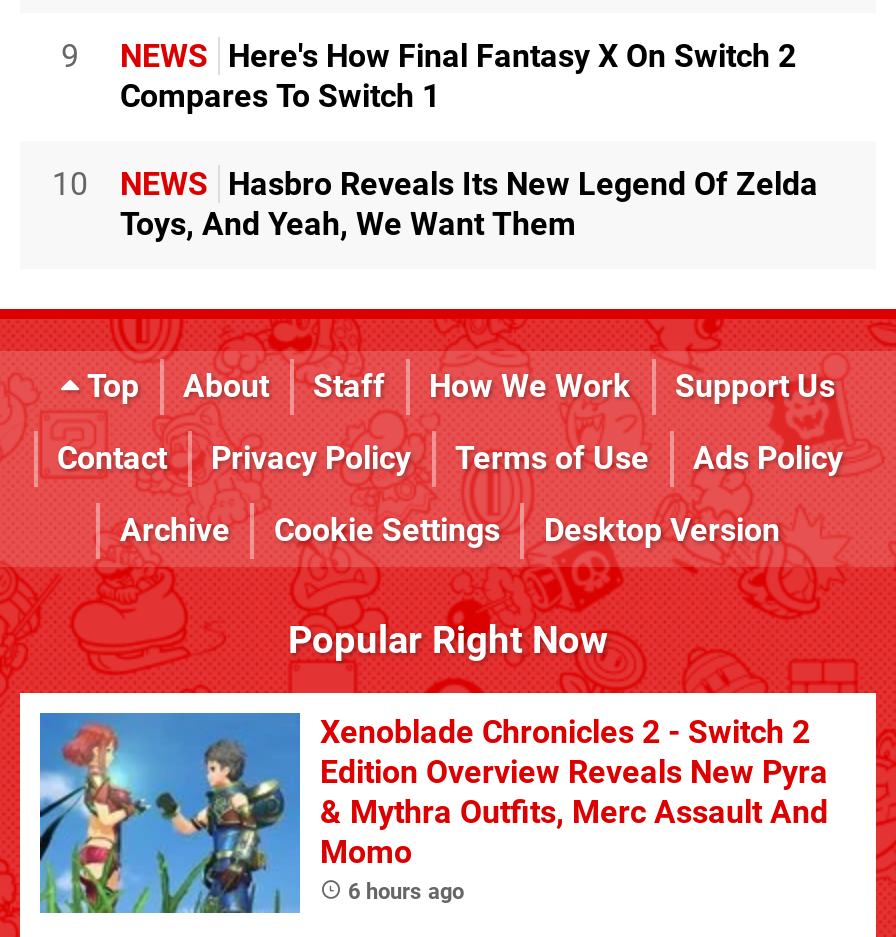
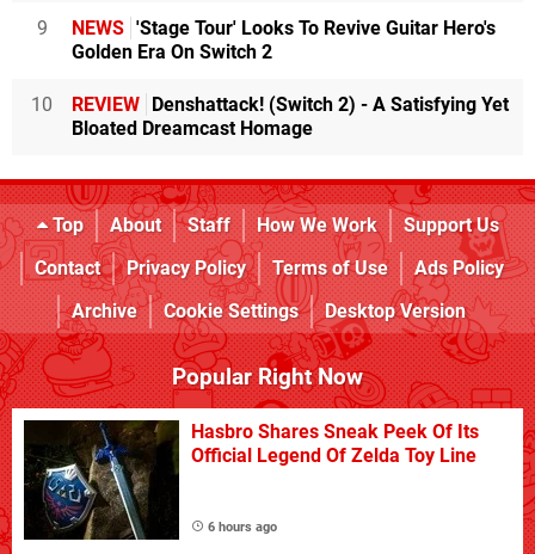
- NEWS Here's How Final Fantasy X On Switch 2
- Compares To Switch 1
+ NEWS 'Stage Tour' Looks To Revive Guitar Hero's
+ Golden Era On Switch 2

- NEWS Hasbro Reveals Its New Legend Of Zelda
- Toys, And Yeah, We Want Them
+ REVIEW Denshattack! (Switch 2) - A Satisfying Yet
+ Bloated Dreamcast Homage

- [image]
- Xenoblade Chronicles 2 - Switch 2
- Edition Overview Reveals New Pyra
- & Mythra Outfits, Merc Assault And
- Momo
+ [image]
+ Hasbro Shares Sneak Peek Of Its
+ Official Legend Of Zelda Toy Line
